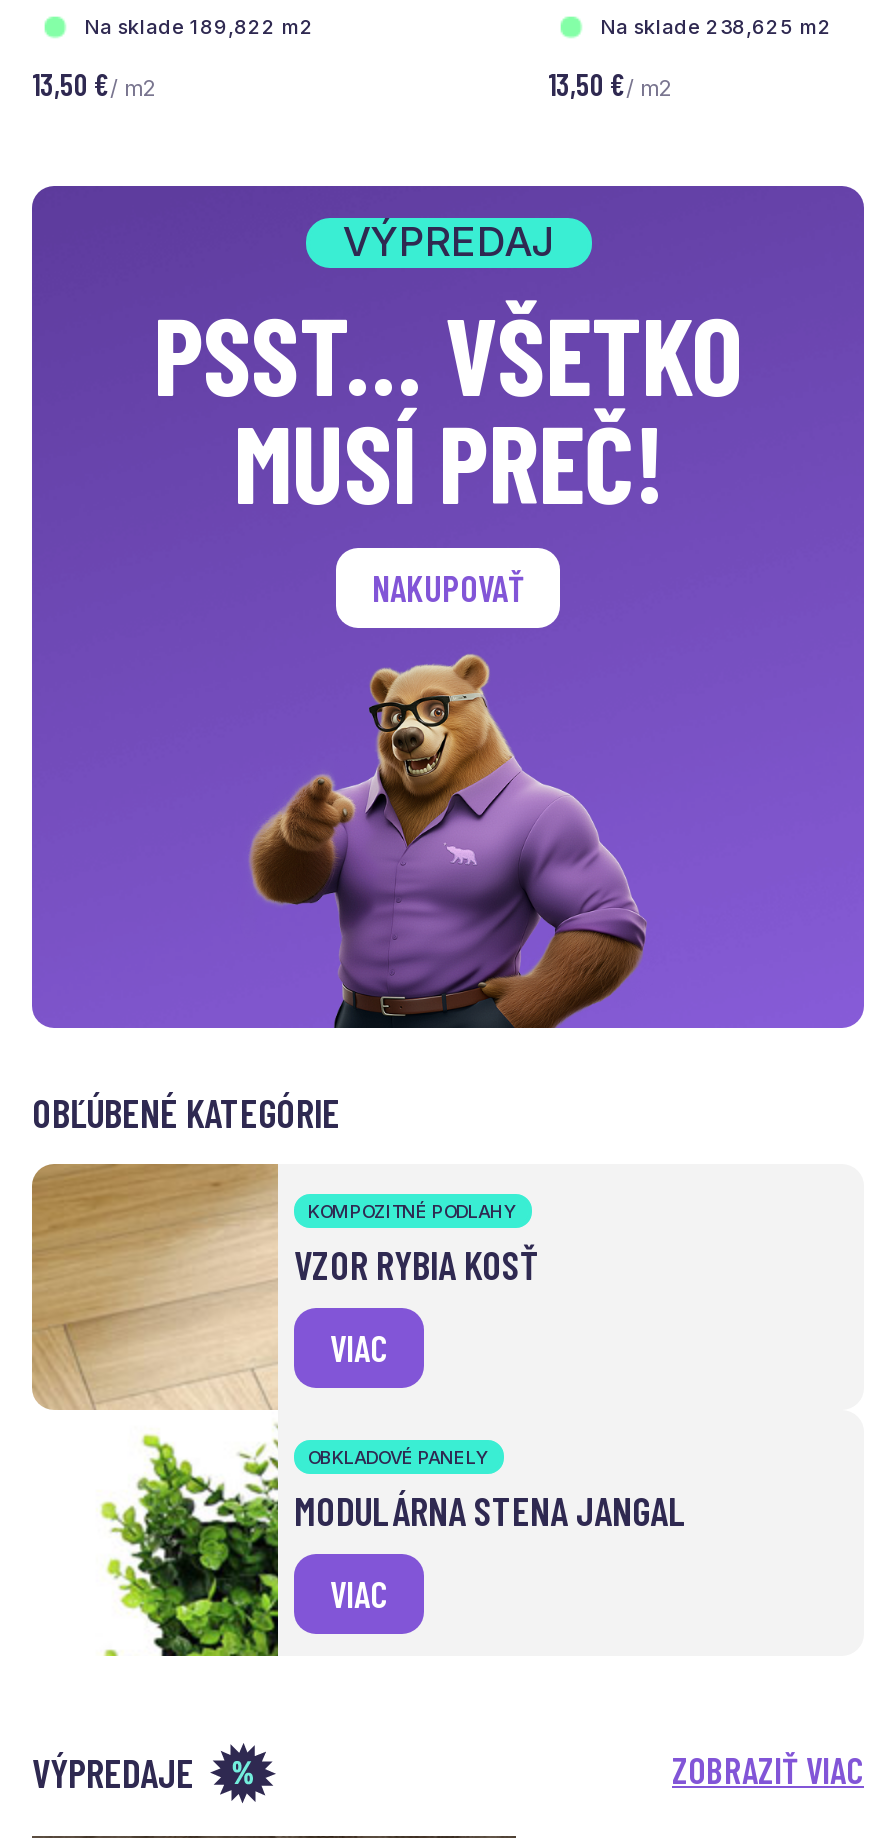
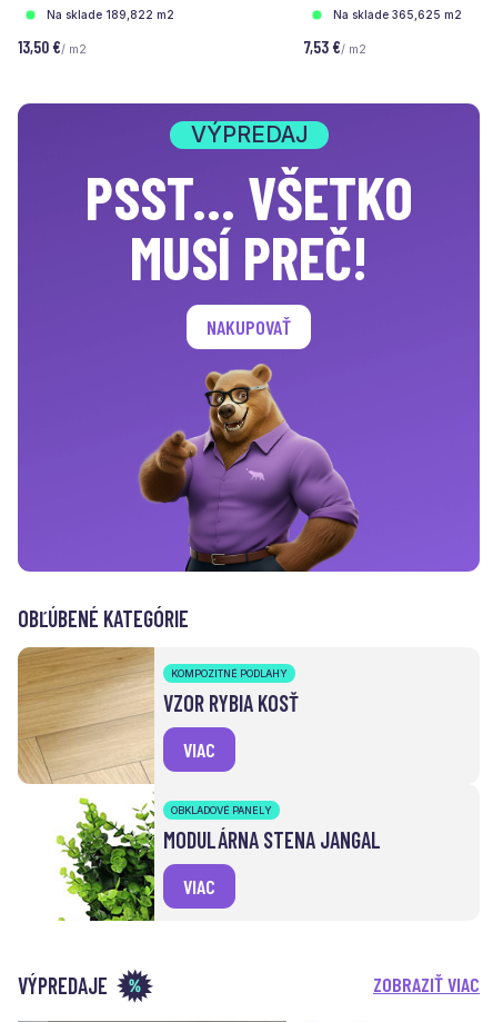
- Na sklade 238,625 m2
+ Na sklade 365,625 m2

- 13,50 €/ m2
+ 7,53 €/ m2
